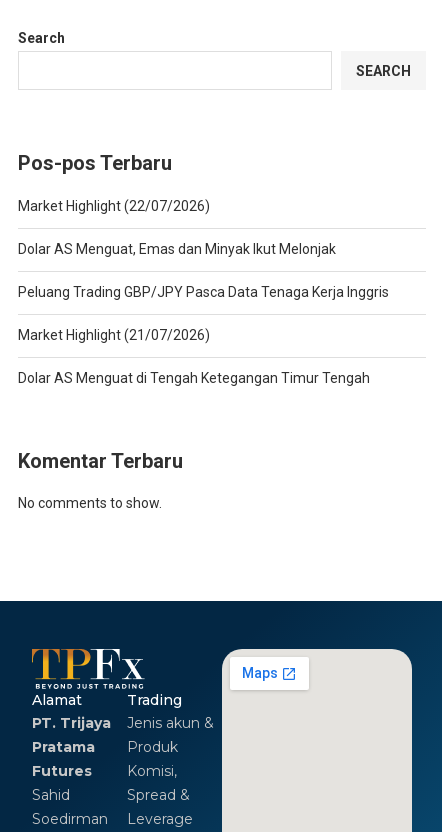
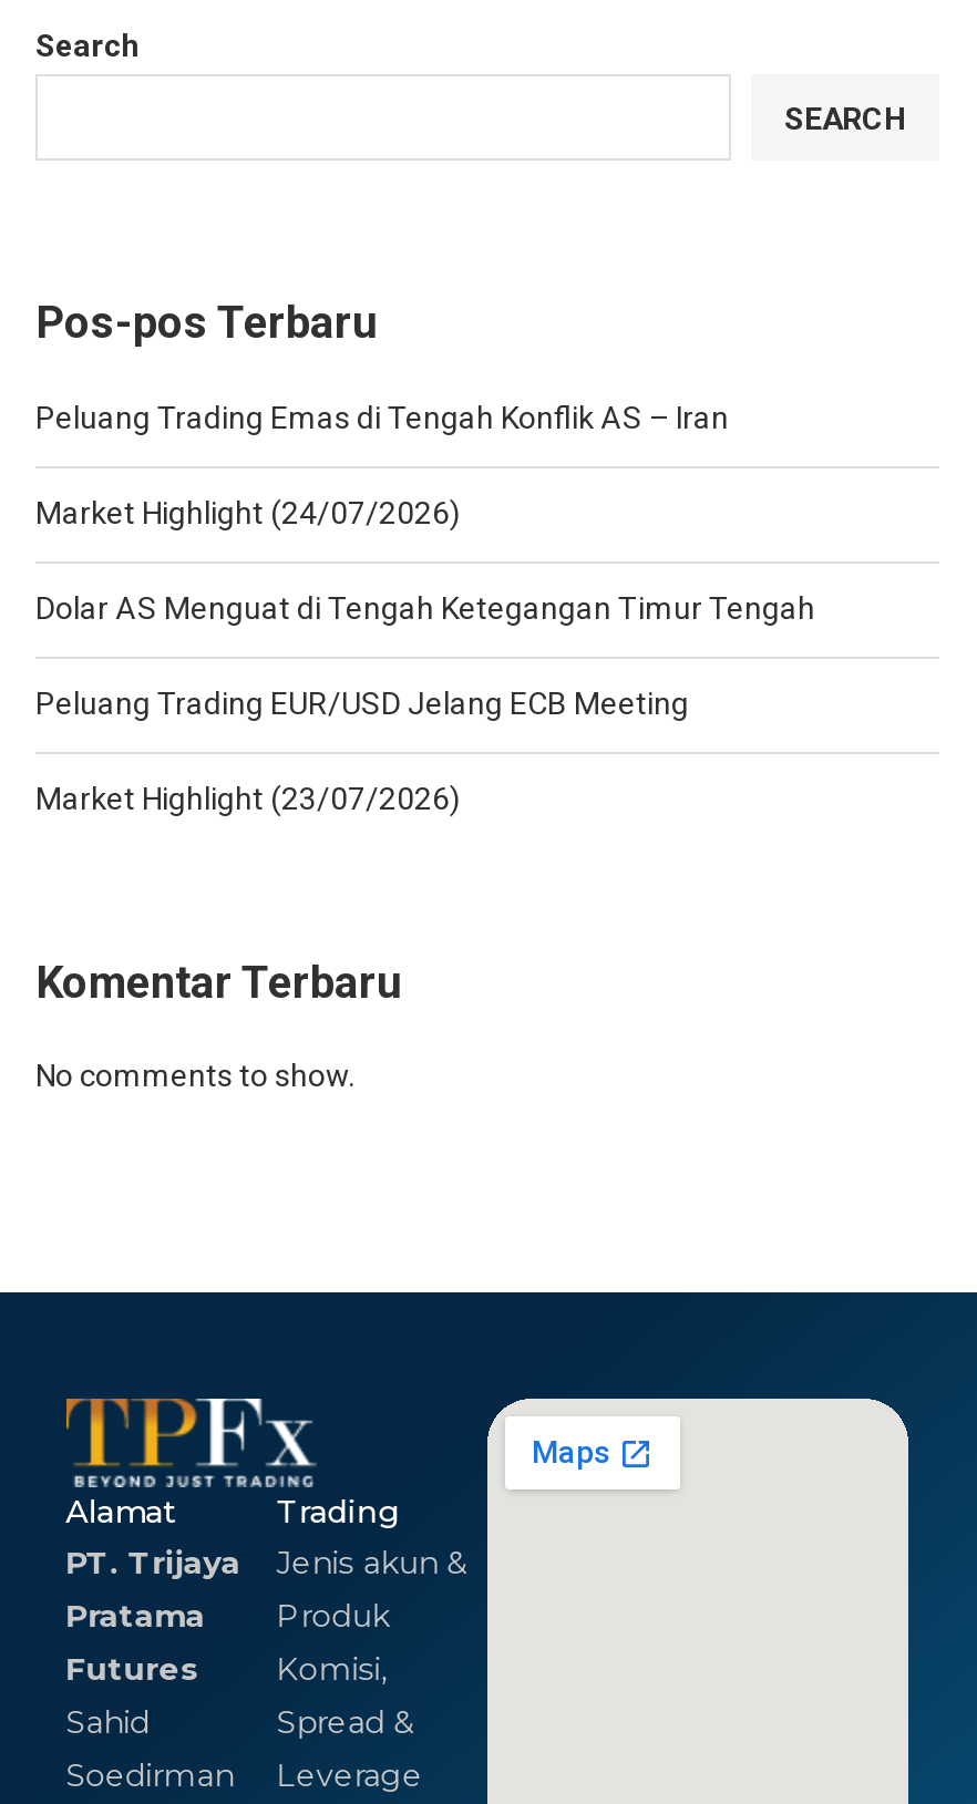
- Market Highlight (22/07/2026)
- Dolar AS Menguat, Emas dan Minyak Ikut Melonjak
- Peluang Trading GBP/JPY Pasca Data Tenaga Kerja Inggris
- Market Highlight (21/07/2026)
+ Peluang Trading Emas di Tengah Konflik AS – Iran
+ Market Highlight (24/07/2026)

moved up: Dolar AS Menguat di Tengah Ketegangan Timur Tengah

+ Peluang Trading EUR/USD Jelang ECB Meeting
+ Market Highlight (23/07/2026)
